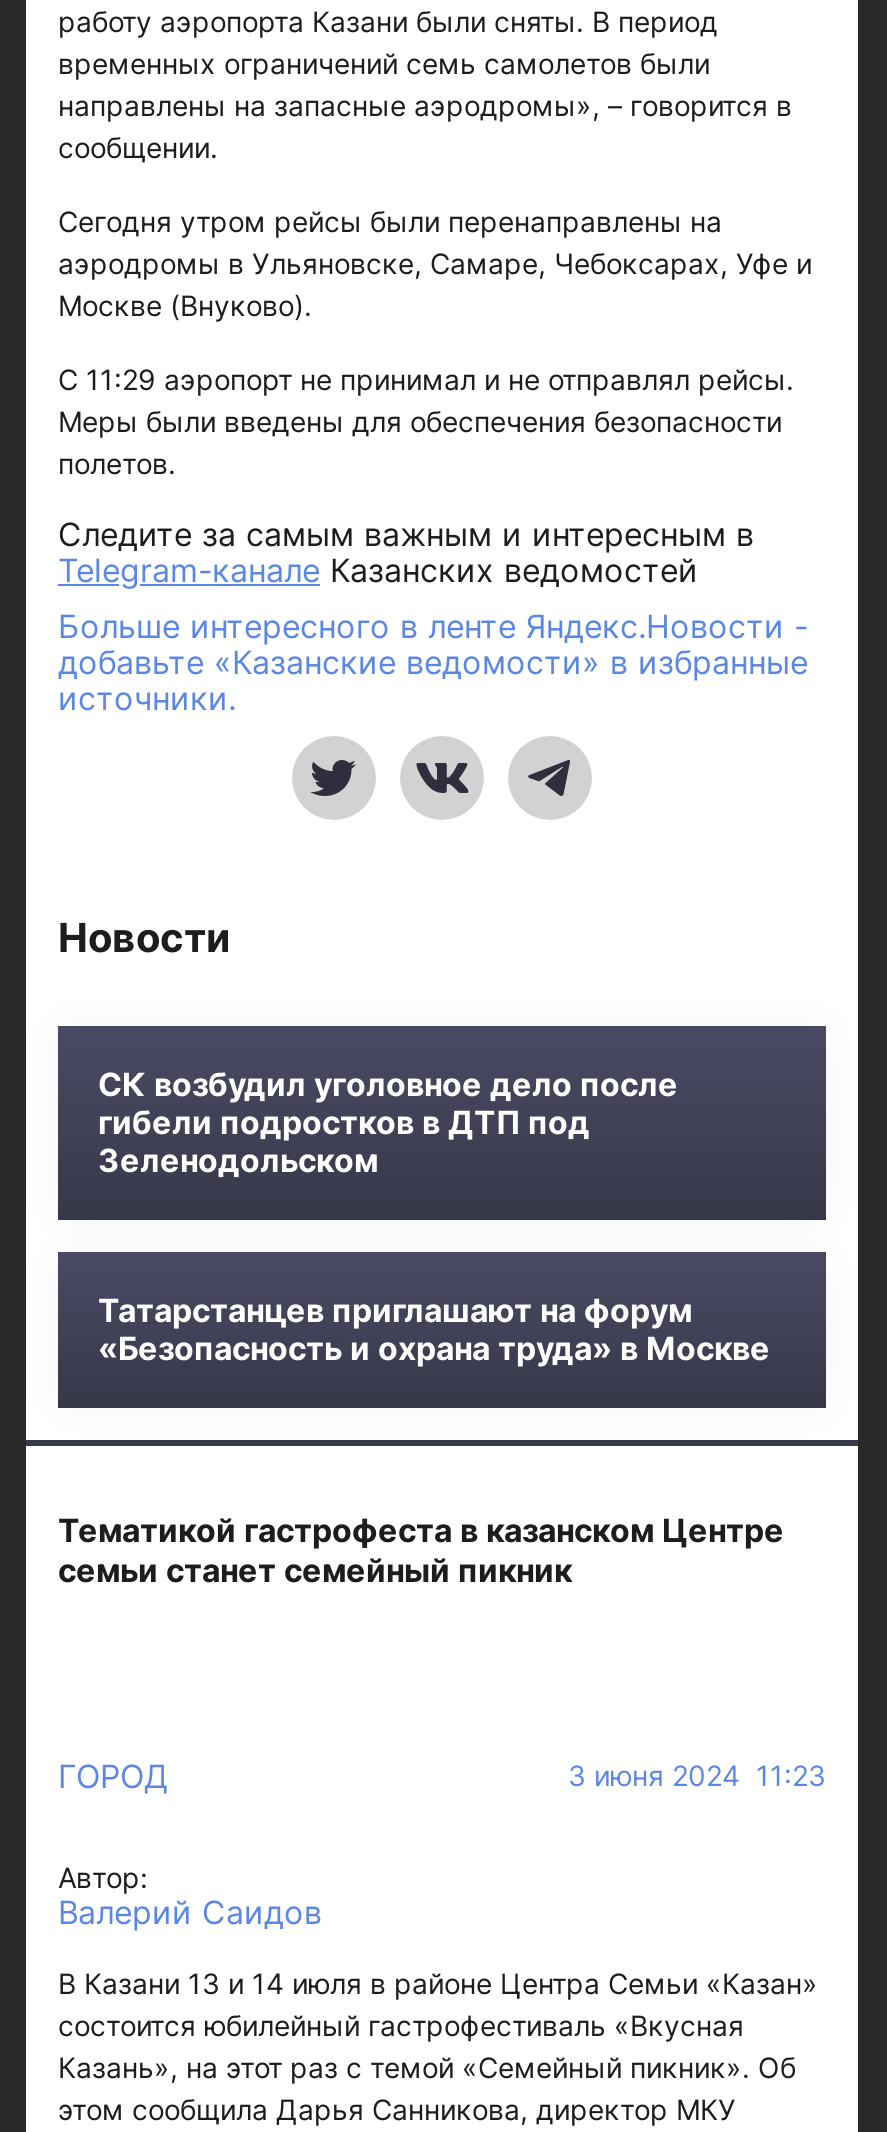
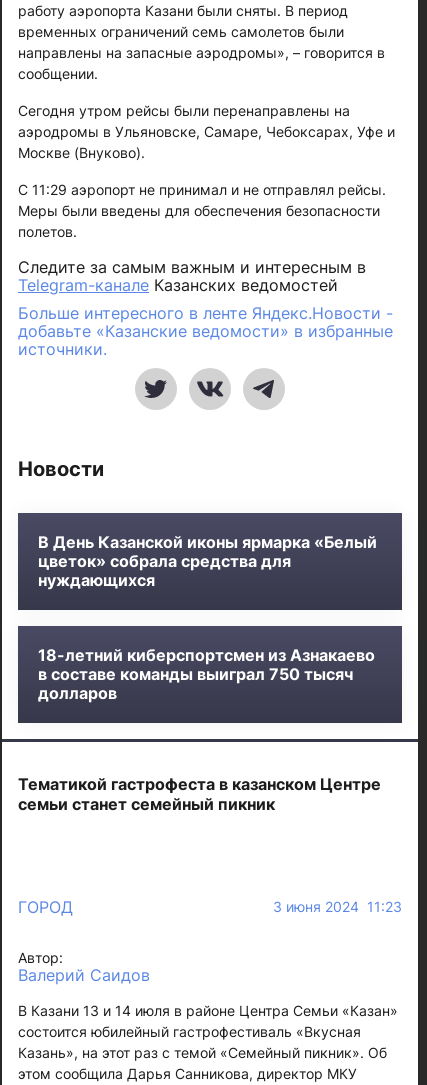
- СК возбудил уголовное дело после
- гибели подростков в ДТП под
- Зеленодольском
+ В День Казанской иконы ярмарка «Белый
+ цветок» собрала средства для
+ нуждающихся

- Татарстанцев приглашают на форум
- «Безопасность и охрана труда» в Москве
+ 18-летний киберспортсмен из Азнакаево
+ в составе команды выиграл 750 тысяч
+ долларов
